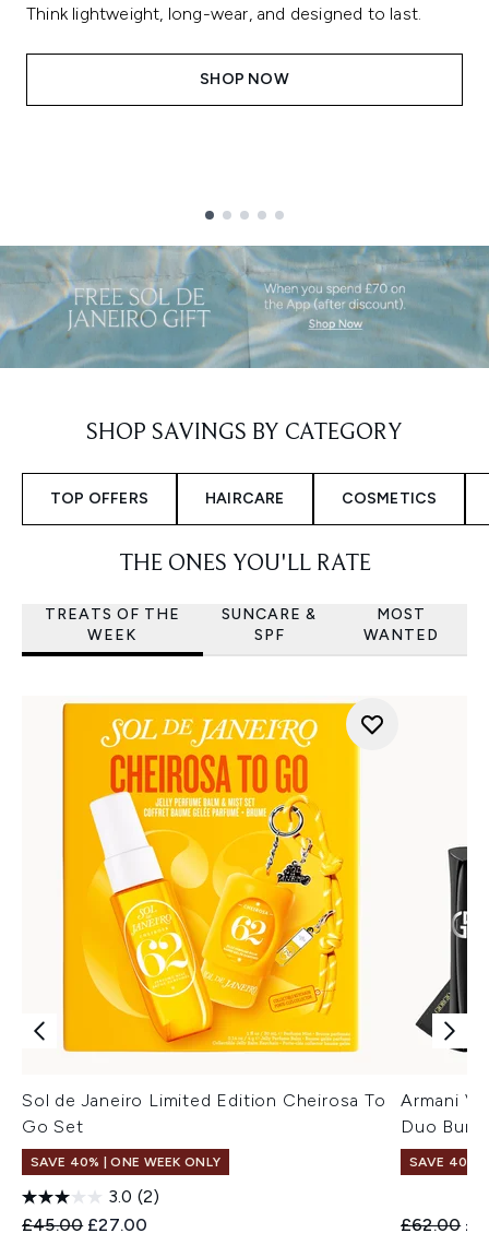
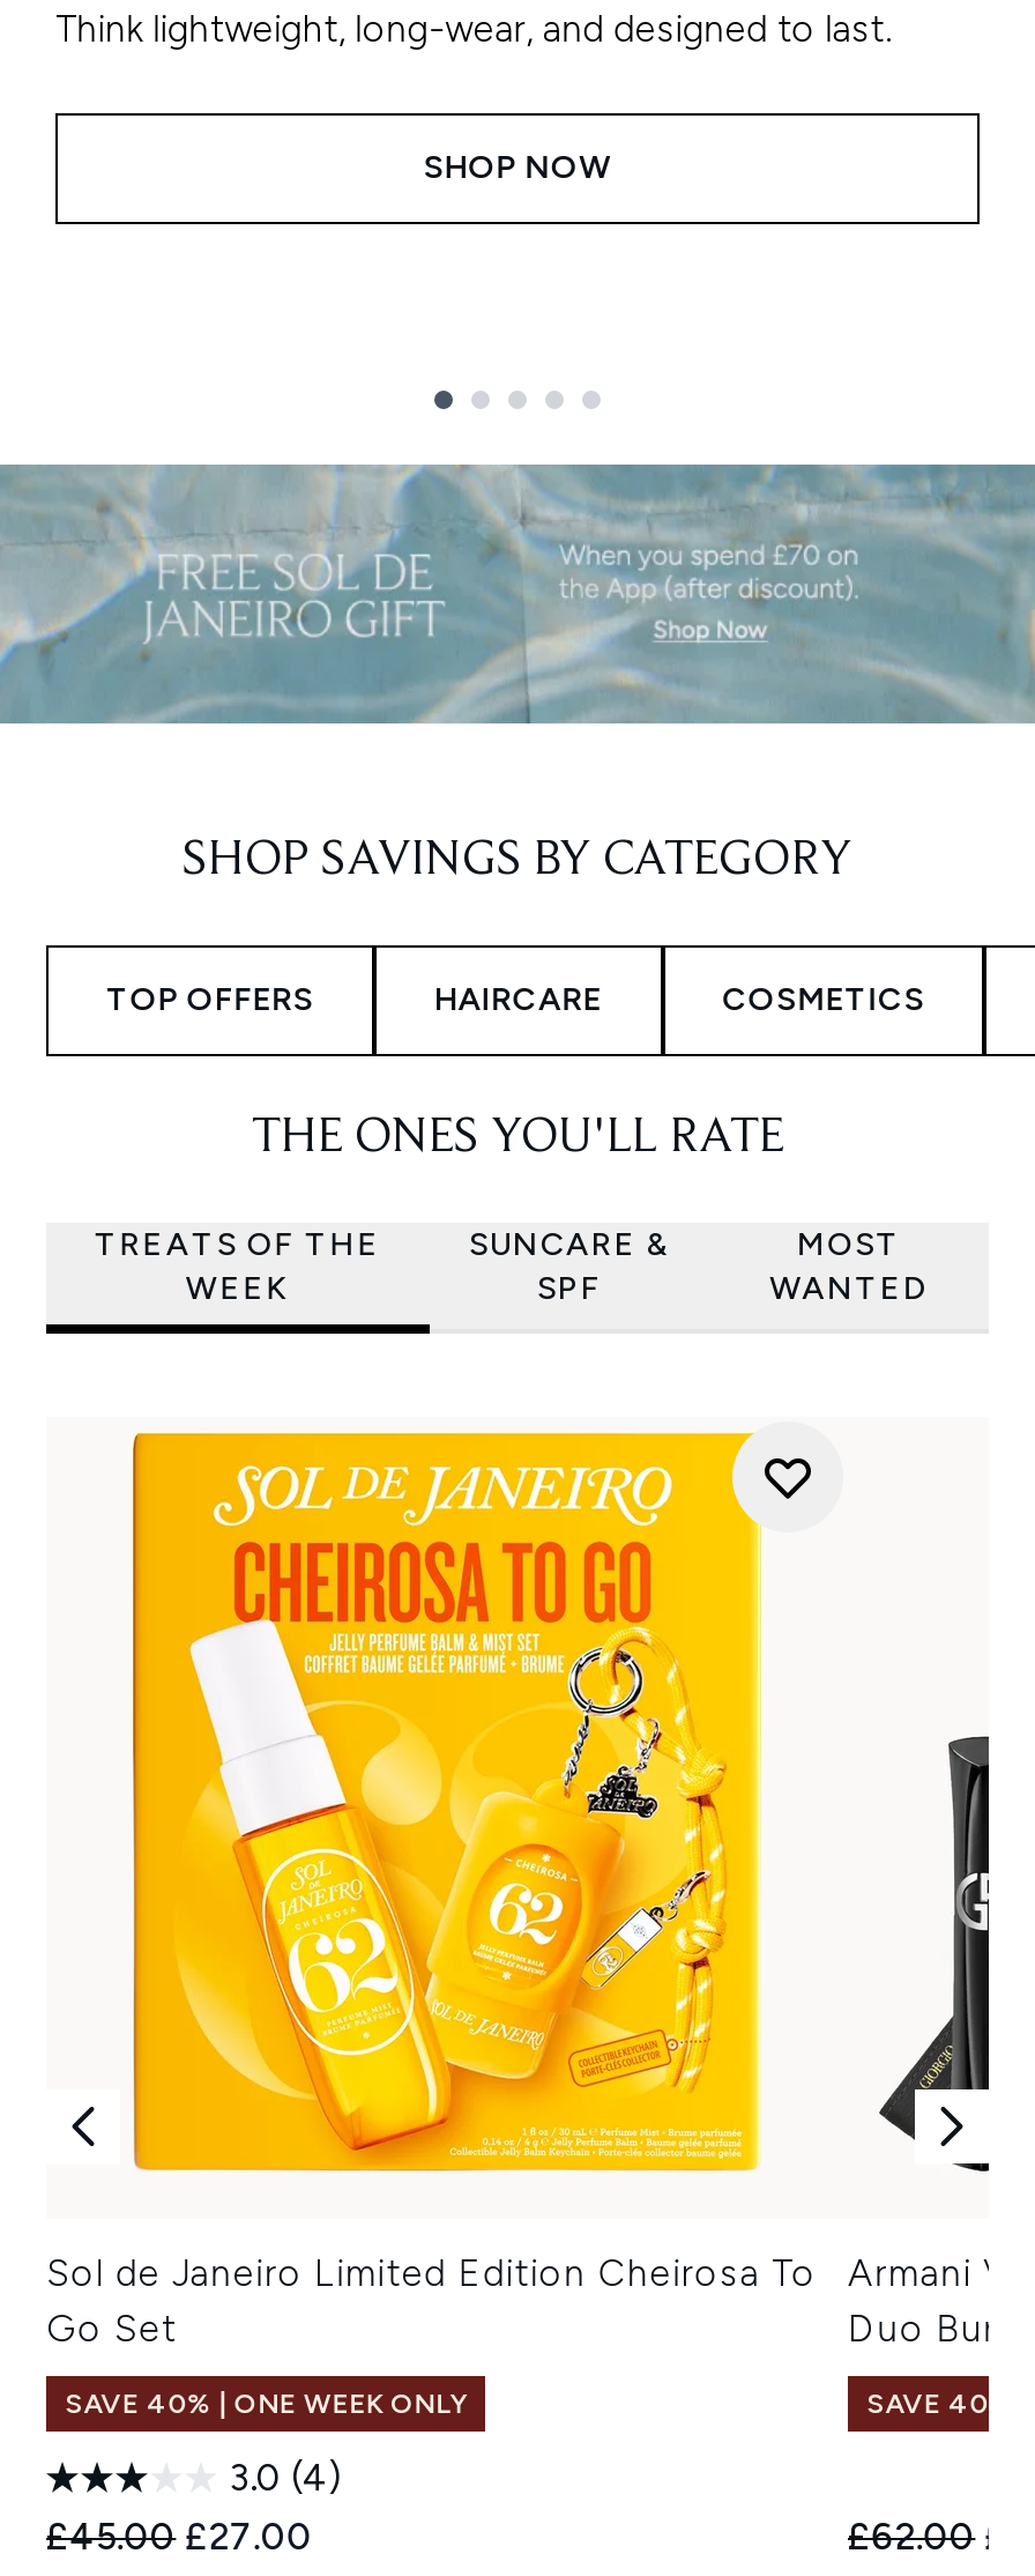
- 3.0 (2)
+ 3.0 (4)
